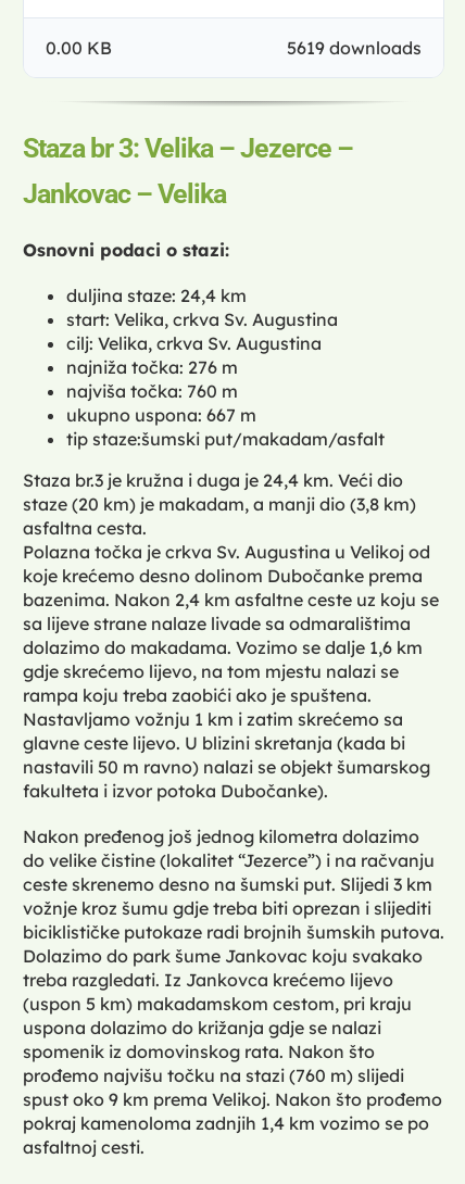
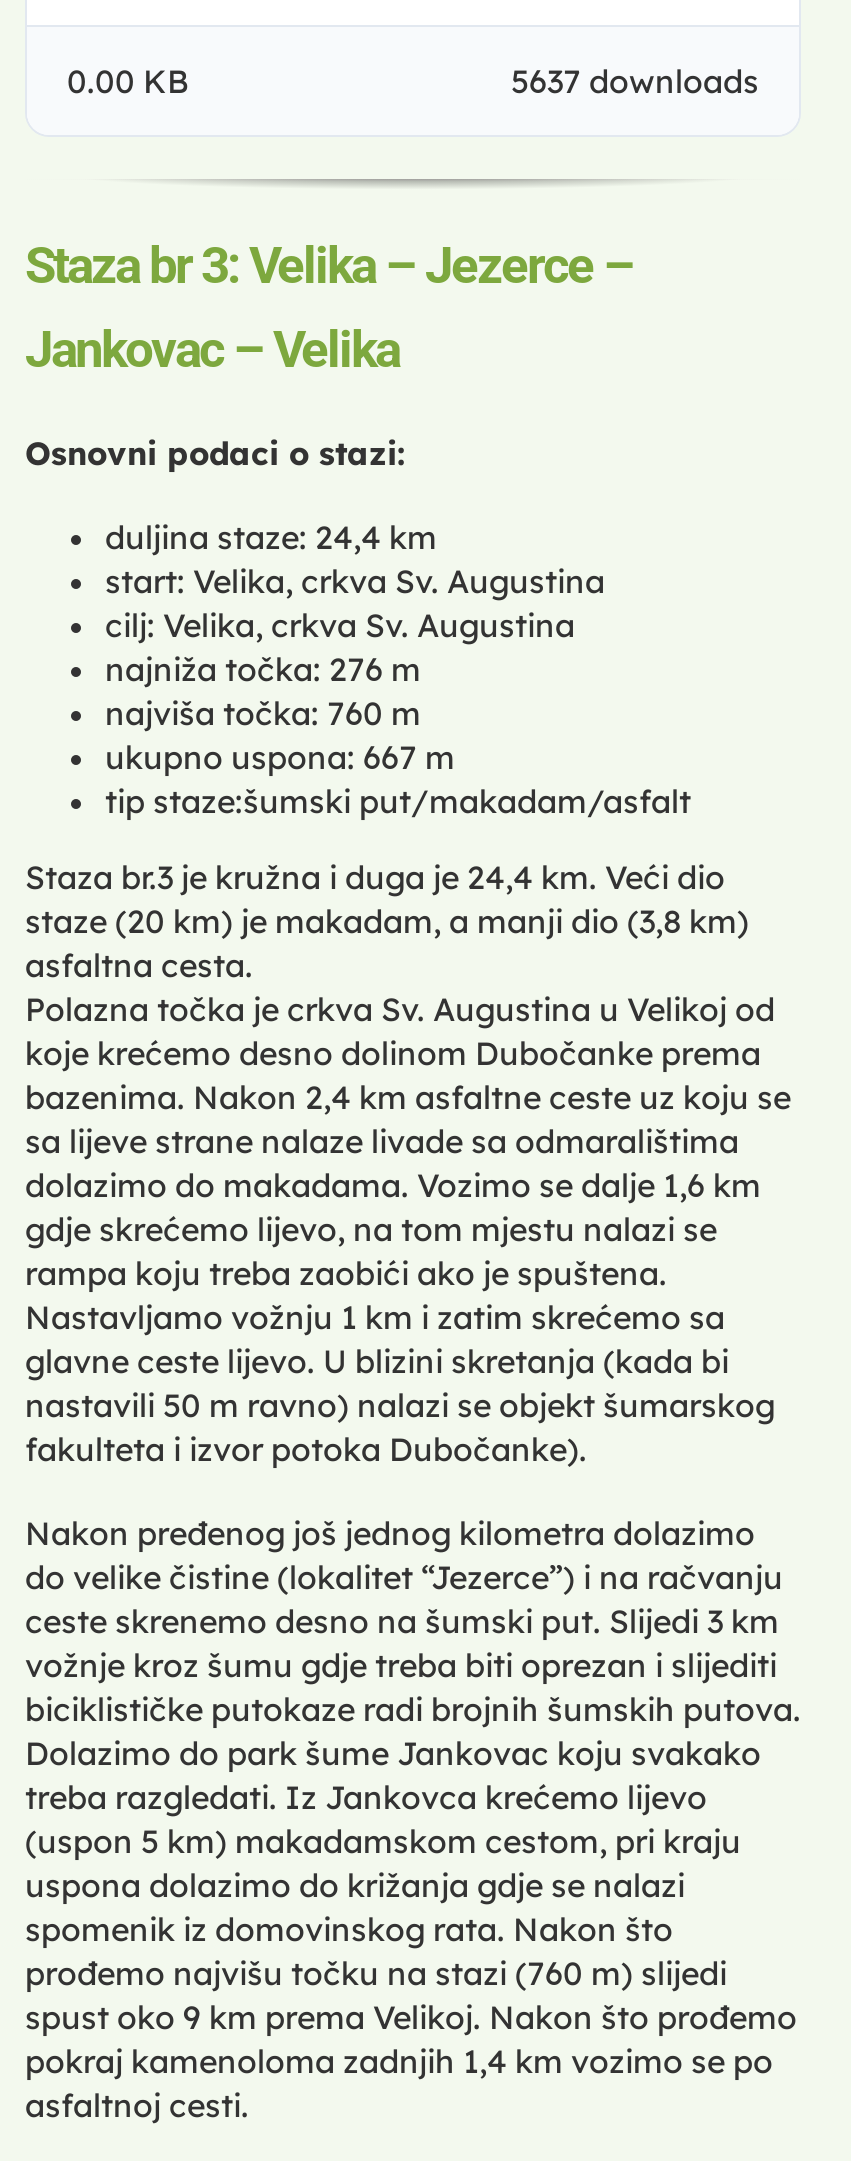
- 5619 downloads
+ 5637 downloads
